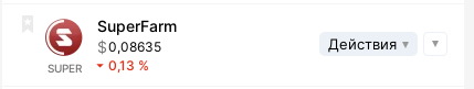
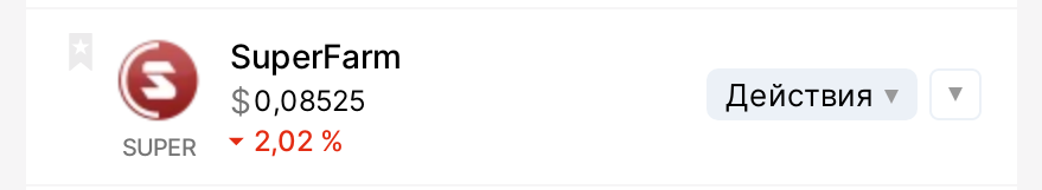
- 0,08635
+ 0,08525

- 0,13
+ 2,02
